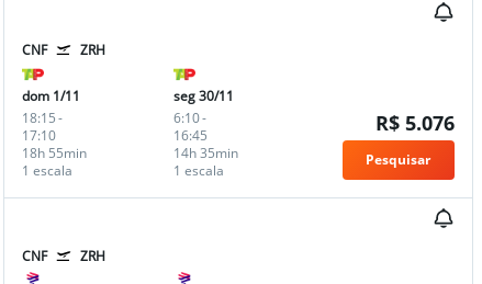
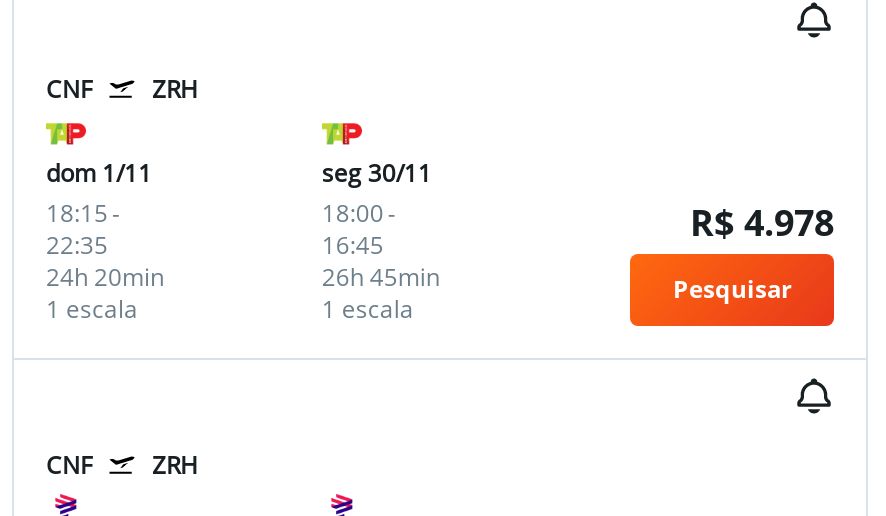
- 6:10 -
+ 18:00 -

- R$ 5.076
+ R$ 4.978

- 17:10
+ 22:35

- 18h 55min
+ 24h 20min

- 14h 35min
+ 26h 45min
